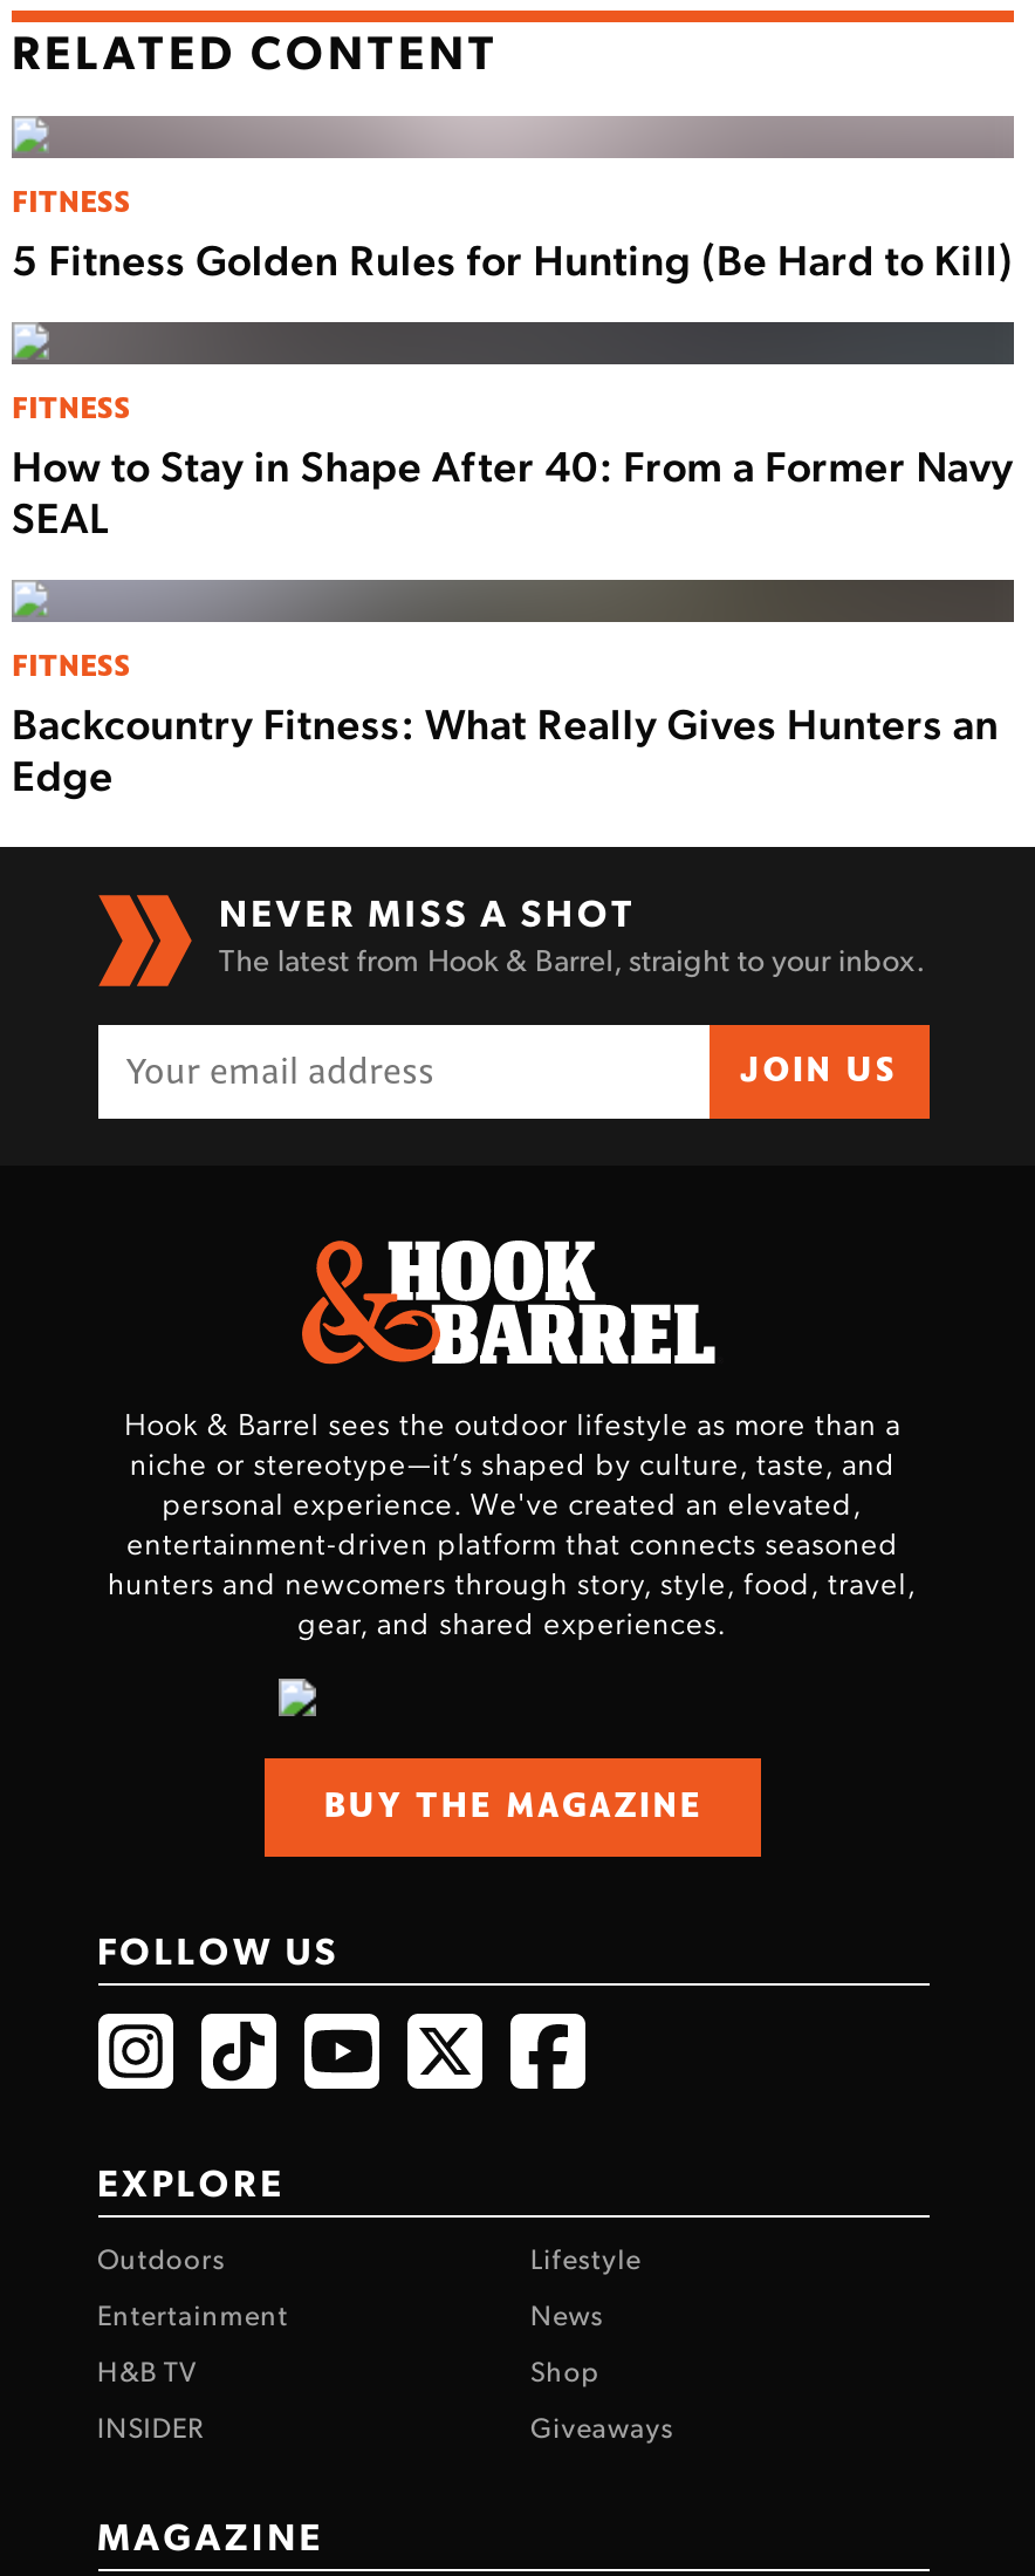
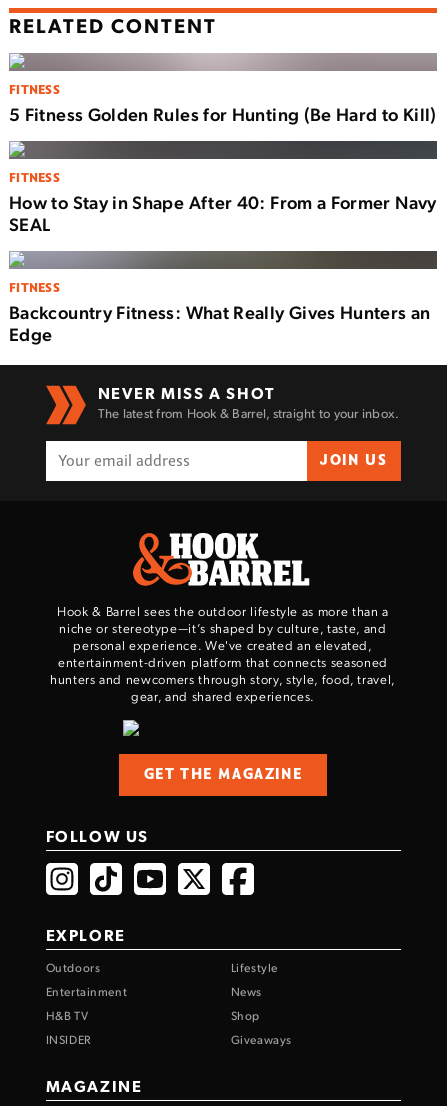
- BUY THE MAGAZINE
+ GET THE MAGAZINE
